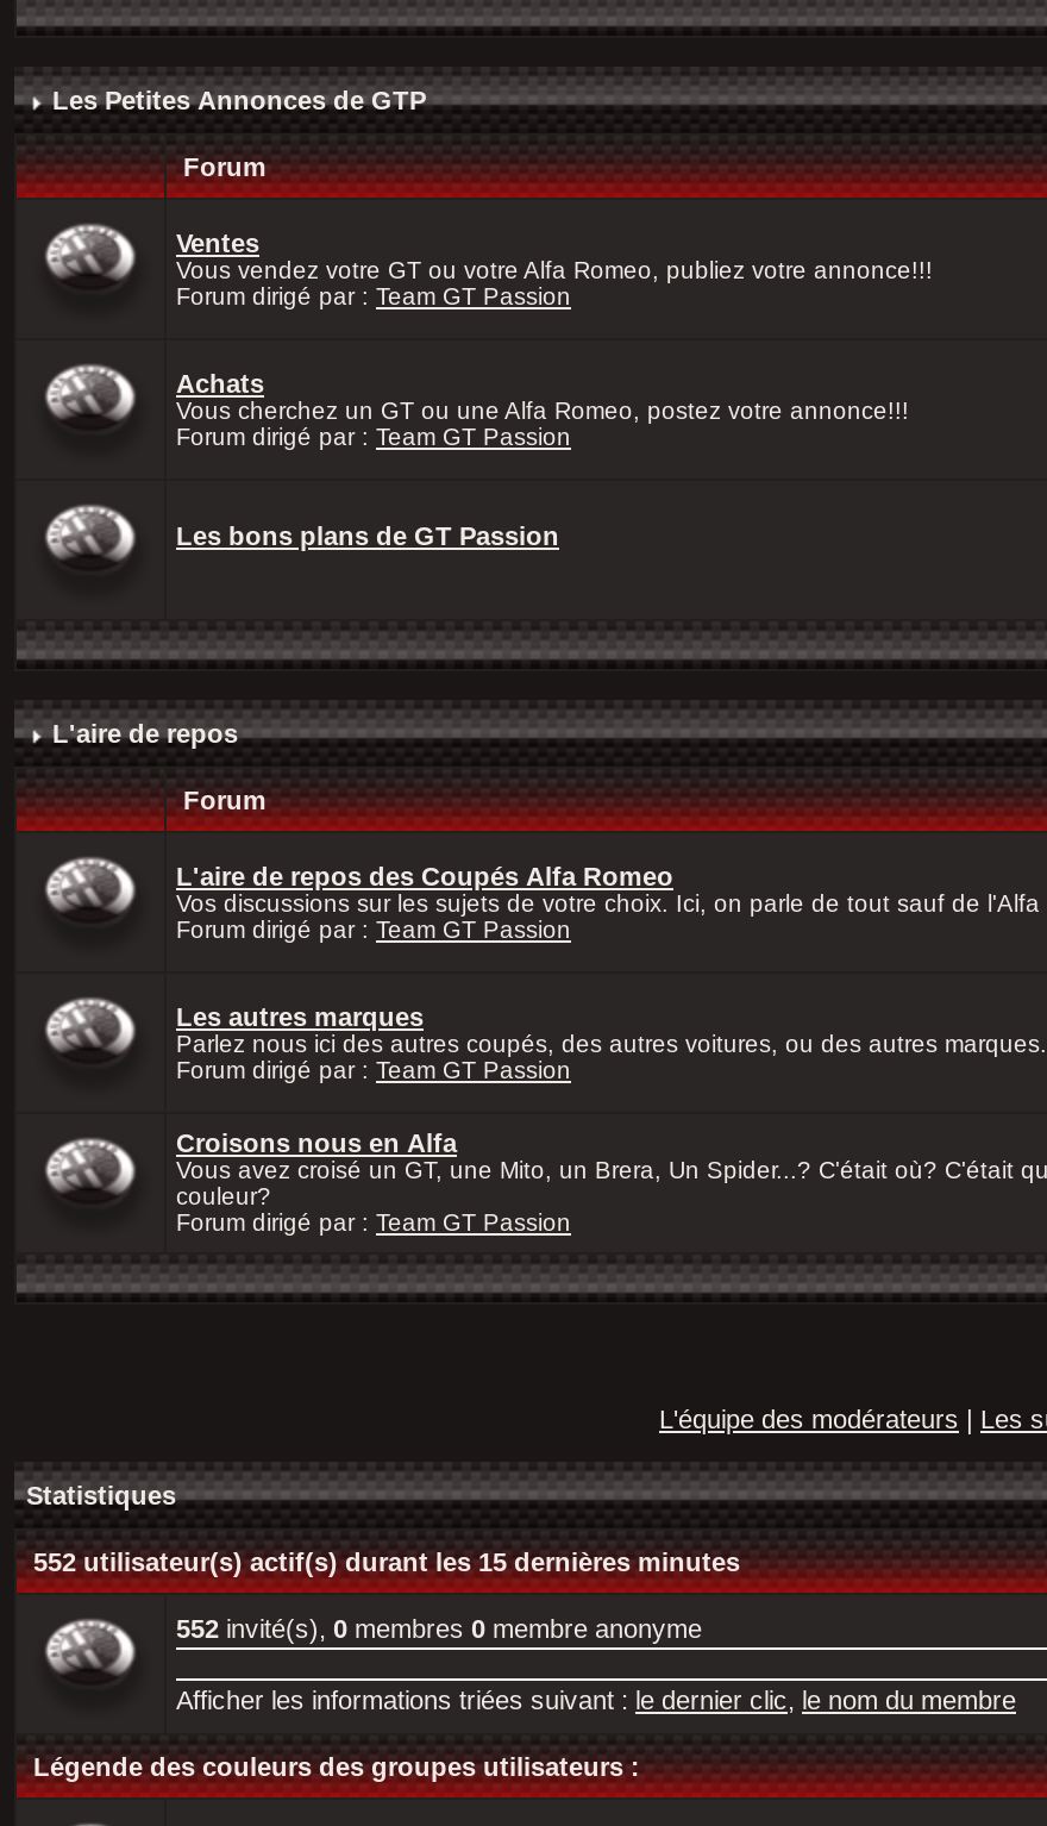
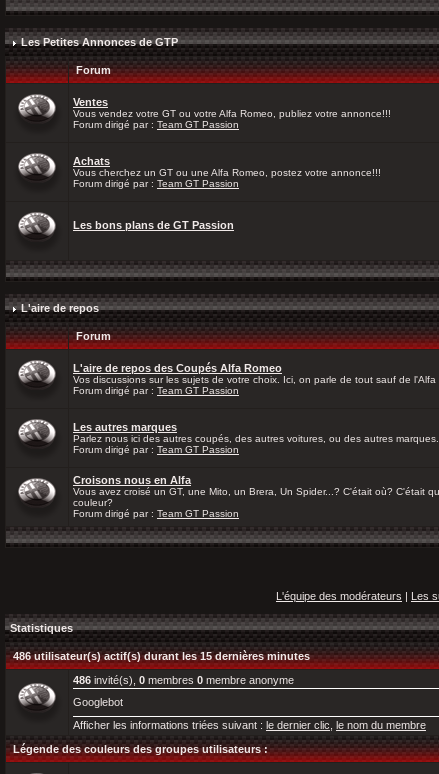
- 552 utilisateur(s) actif(s) durant les 15 dernières minutes
- 552 invité(s), 0 membres 0 membre anonyme
+ 486 utilisateur(s) actif(s) durant les 15 dernières minutes
+ 486 invité(s), 0 membres 0 membre anonyme
+ Googlebot
